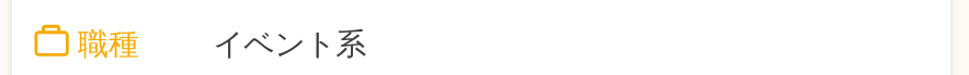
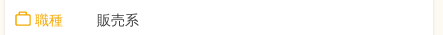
- イベント系
+ 販売系
